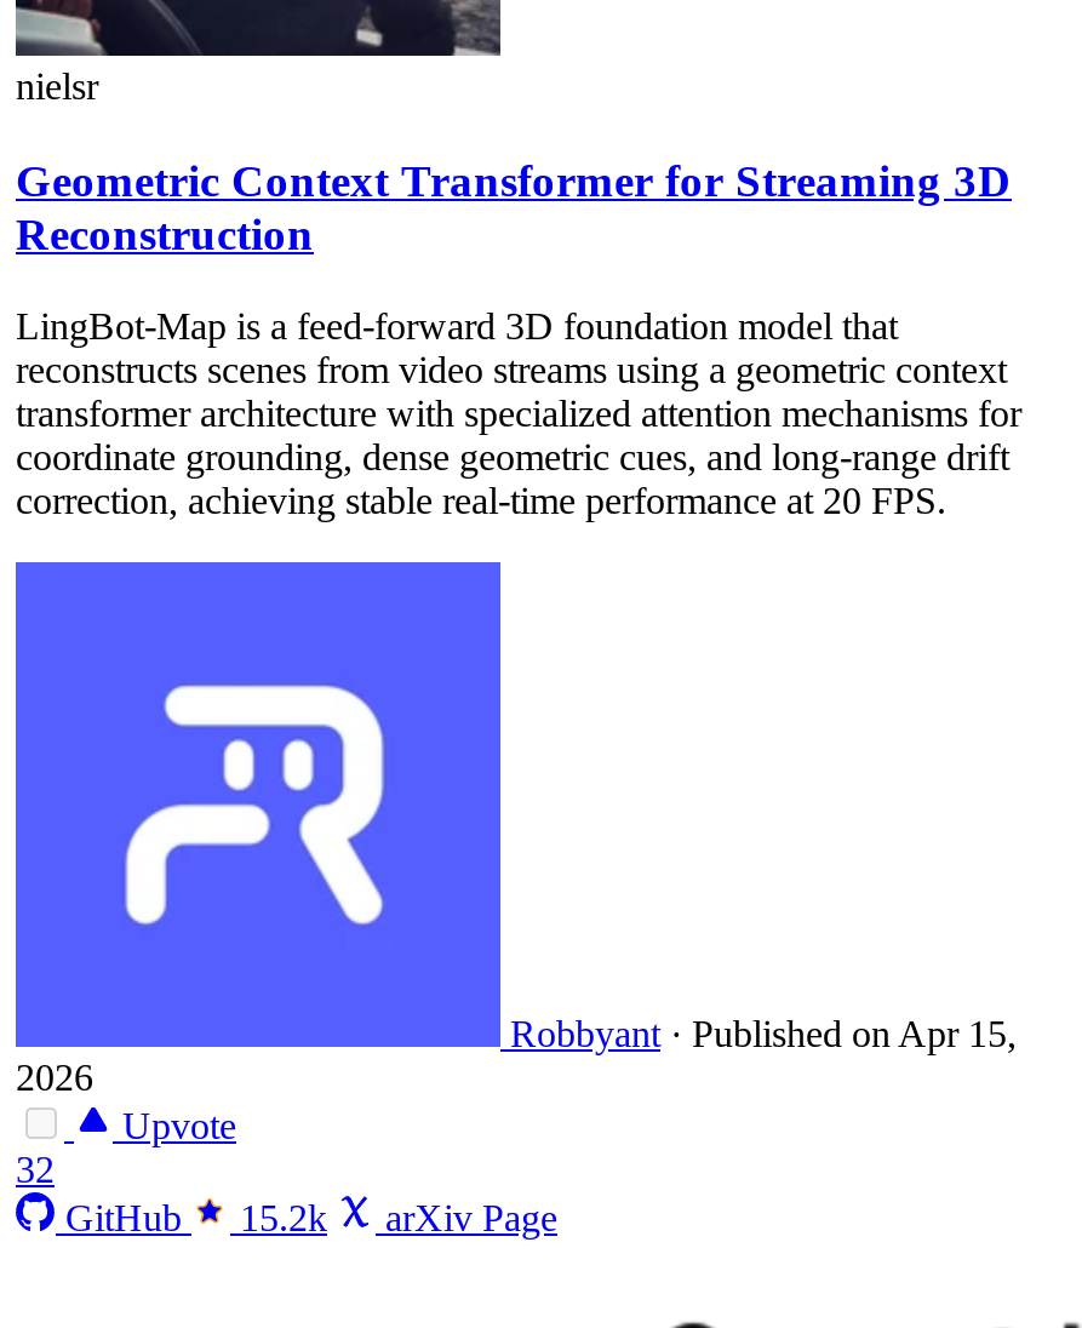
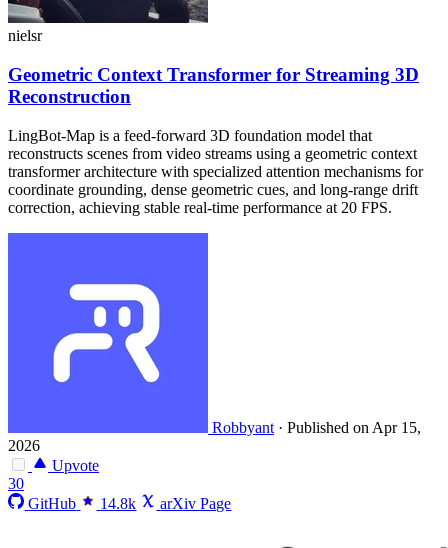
- 32
+ 30

- GitHub 15.2k arXiv Page
+ GitHub 14.8k arXiv Page
